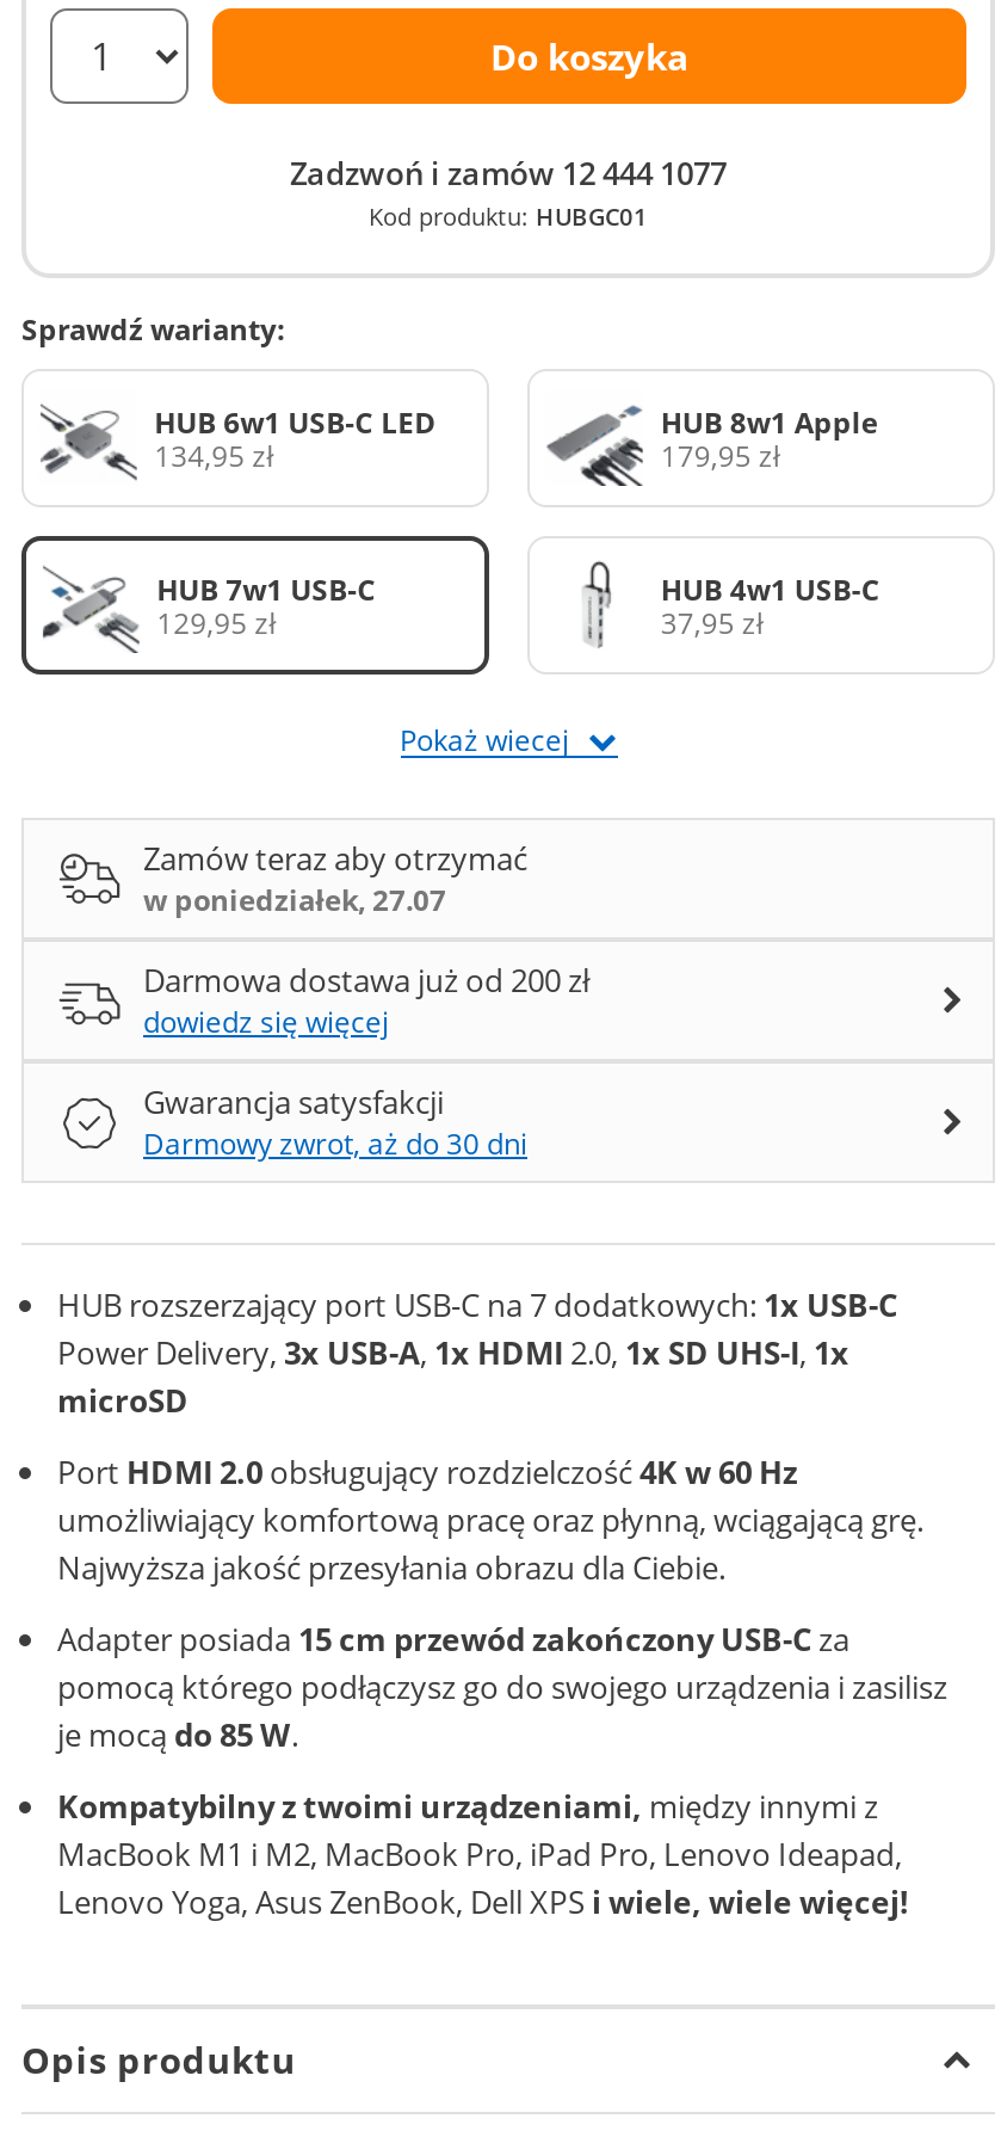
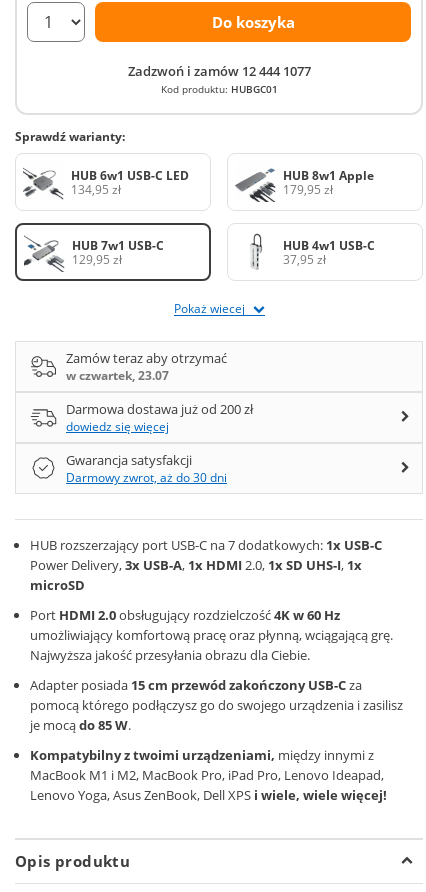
- w poniedziałek, 27.07
+ w czwartek, 23.07
